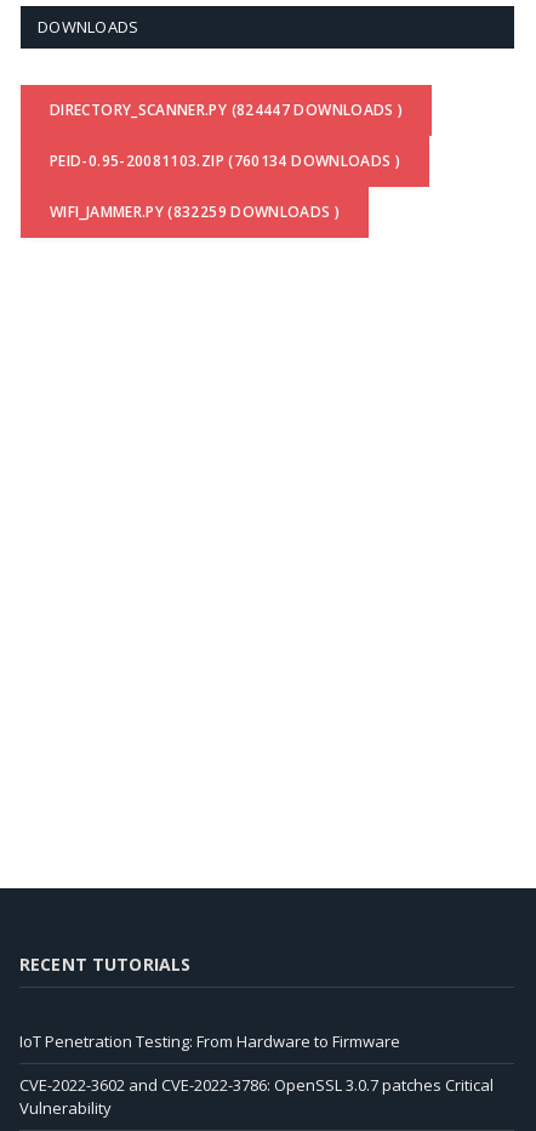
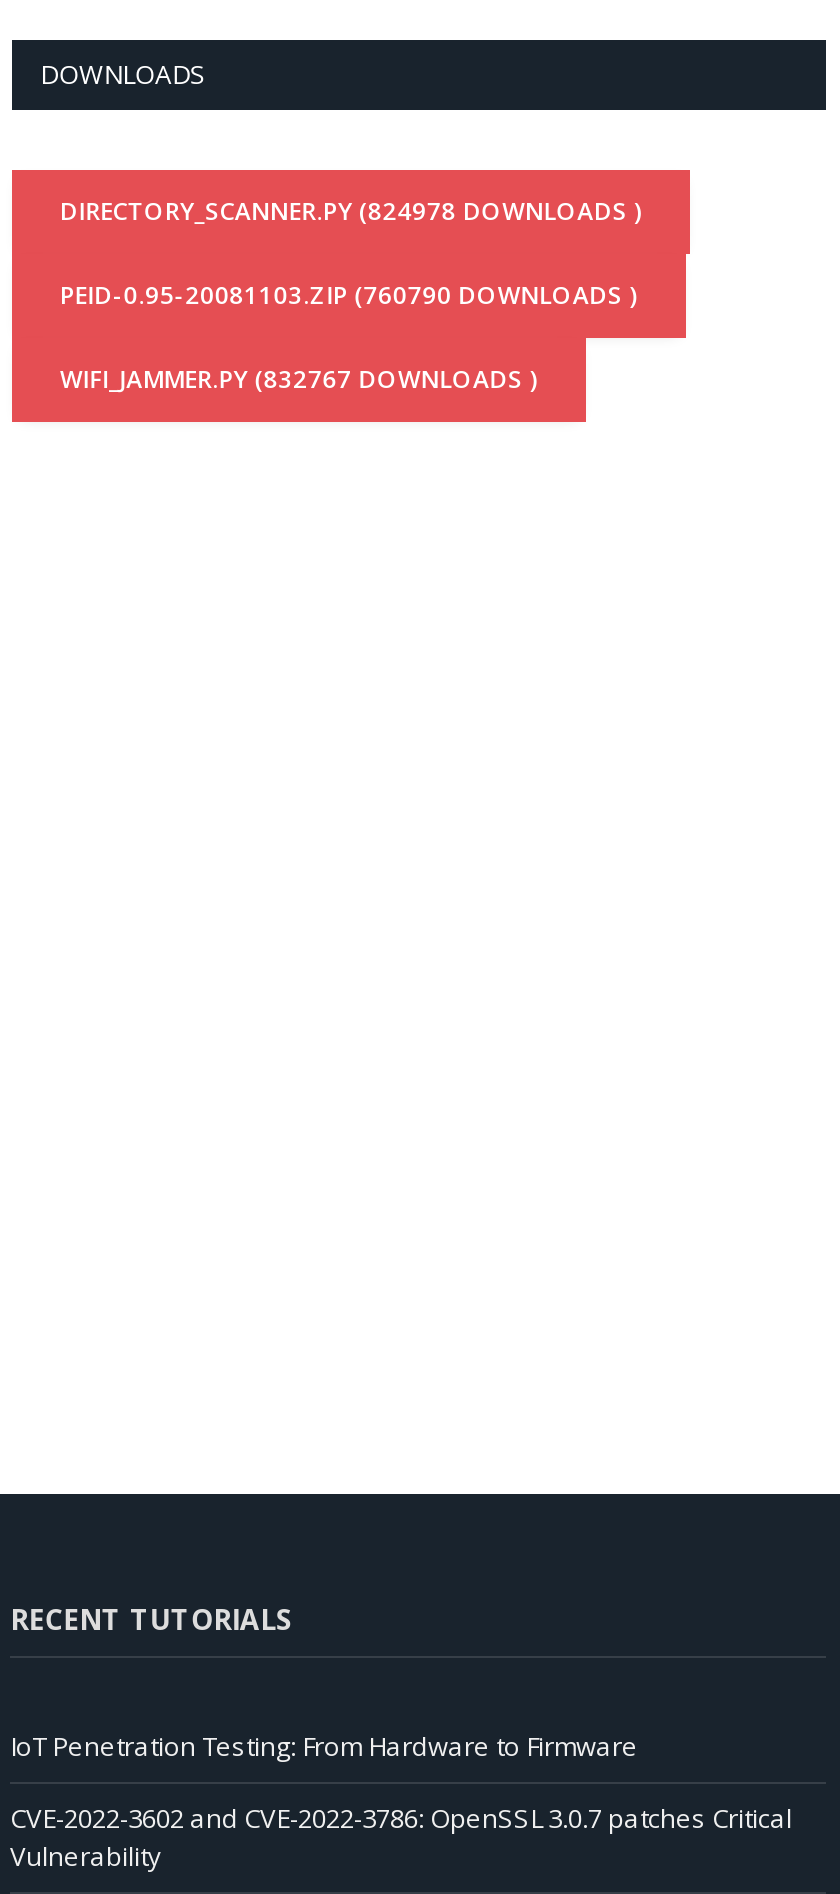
- DIRECTORY_SCANNER.PY (824447 DOWNLOADS )
+ DIRECTORY_SCANNER.PY (824978 DOWNLOADS )

- PEID-0.95-20081103.ZIP (760134 DOWNLOADS )
+ PEID-0.95-20081103.ZIP (760790 DOWNLOADS )

- WIFI_JAMMER.PY (832259 DOWNLOADS )
+ WIFI_JAMMER.PY (832767 DOWNLOADS )
